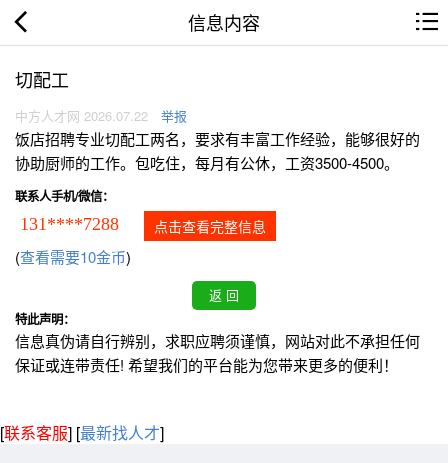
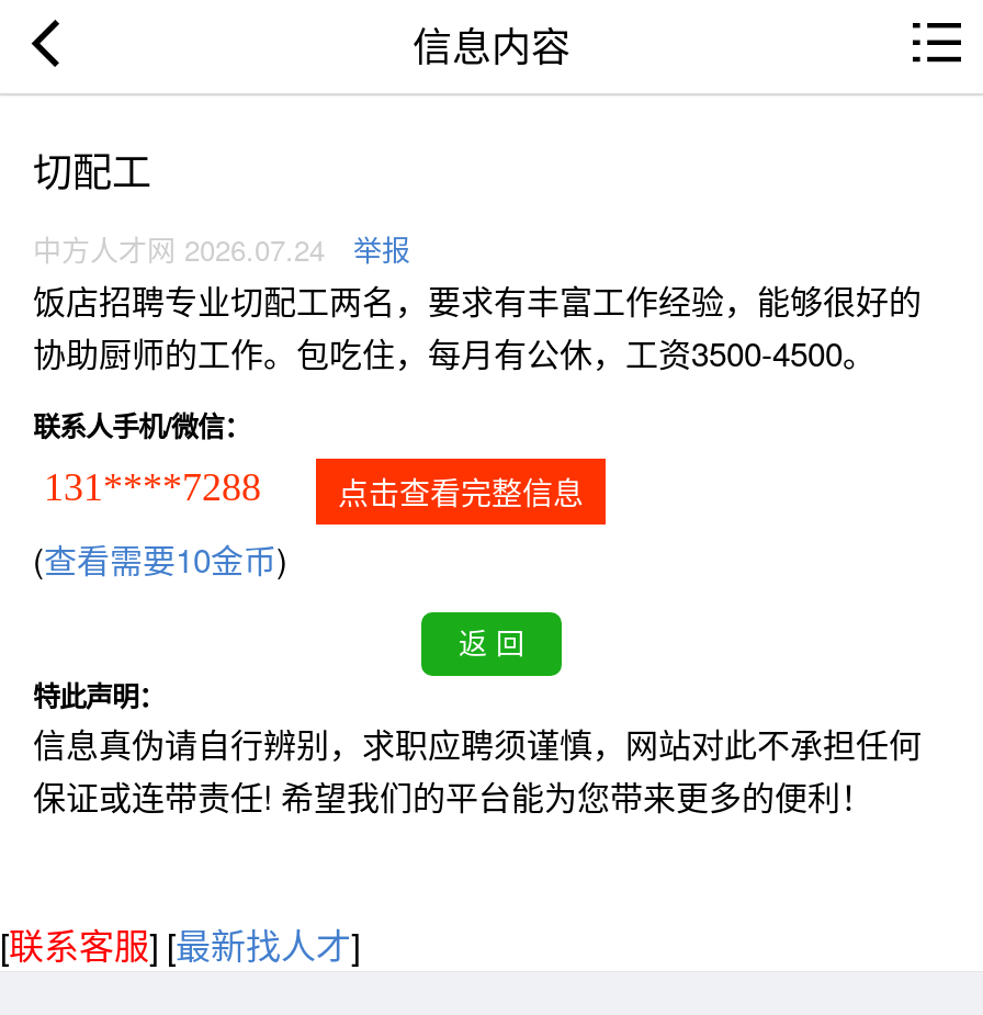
- 中方人才网 2026.07.22 举报
+ 中方人才网 2026.07.24 举报
